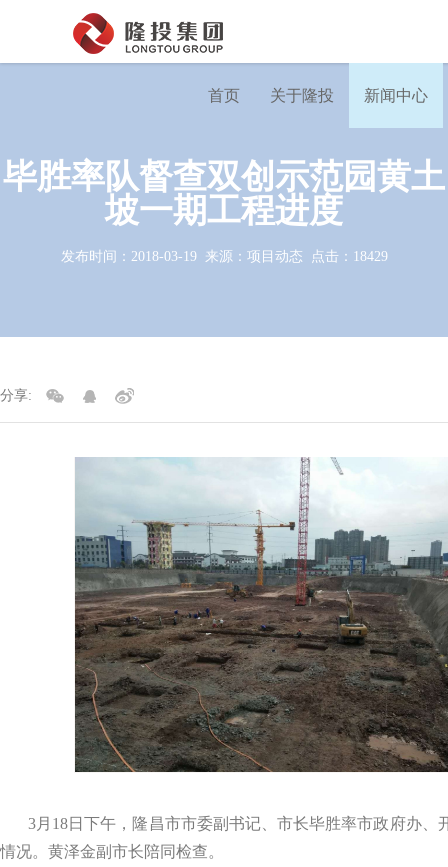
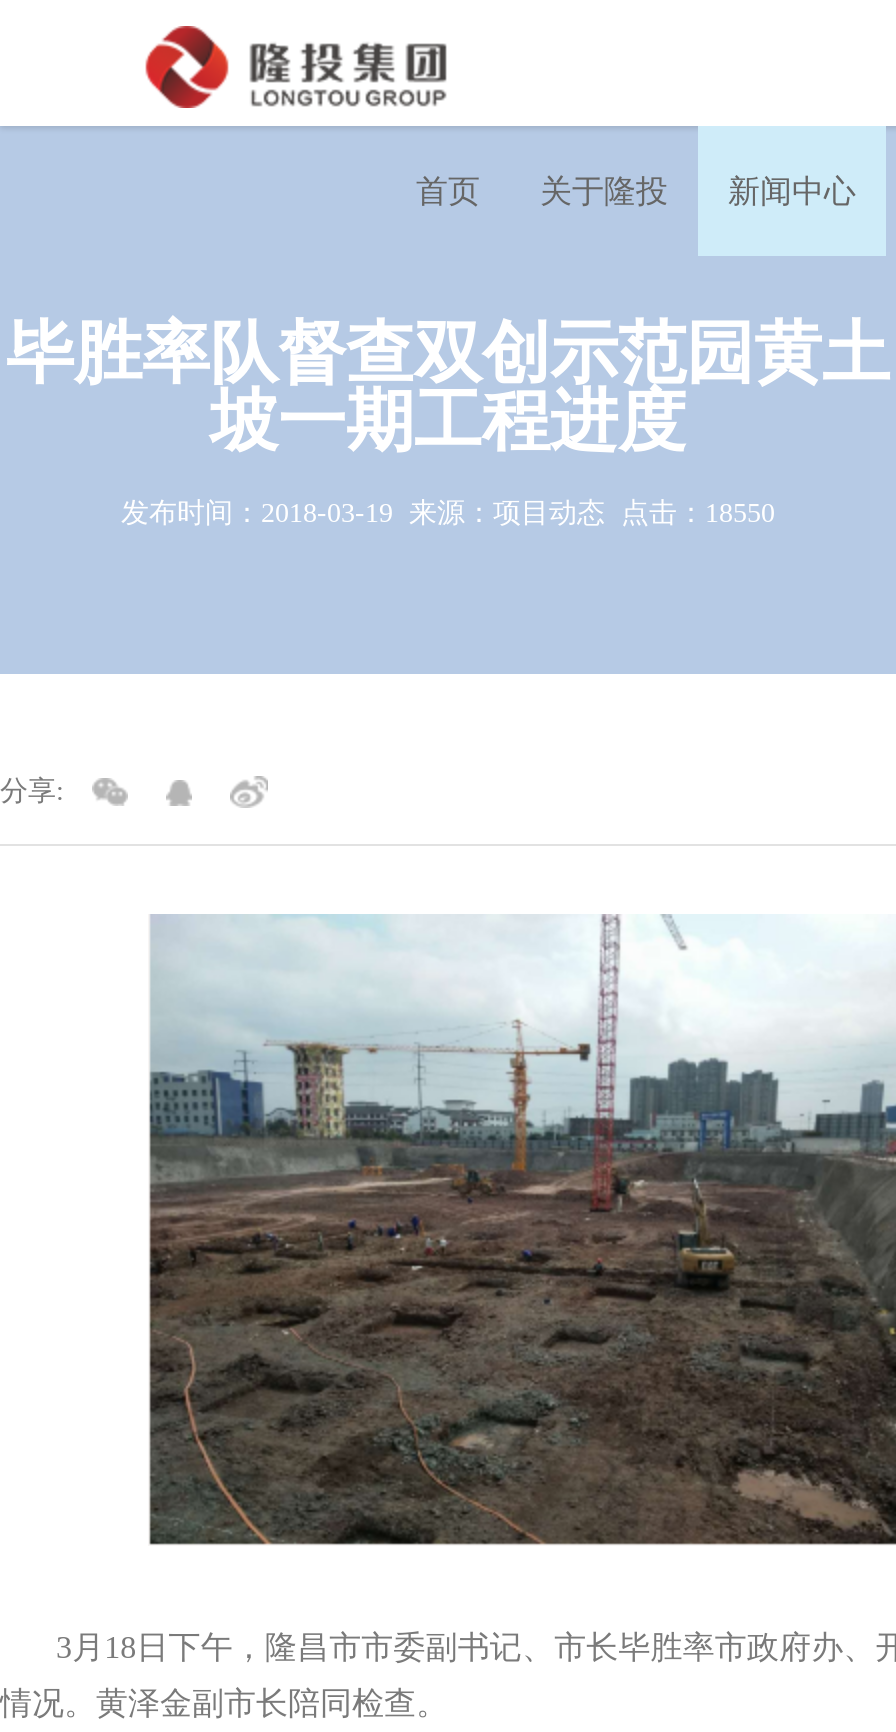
- 发布时间：2018-03-19 来源：项目动态 点击：18429
+ 发布时间：2018-03-19 来源：项目动态 点击：18550
